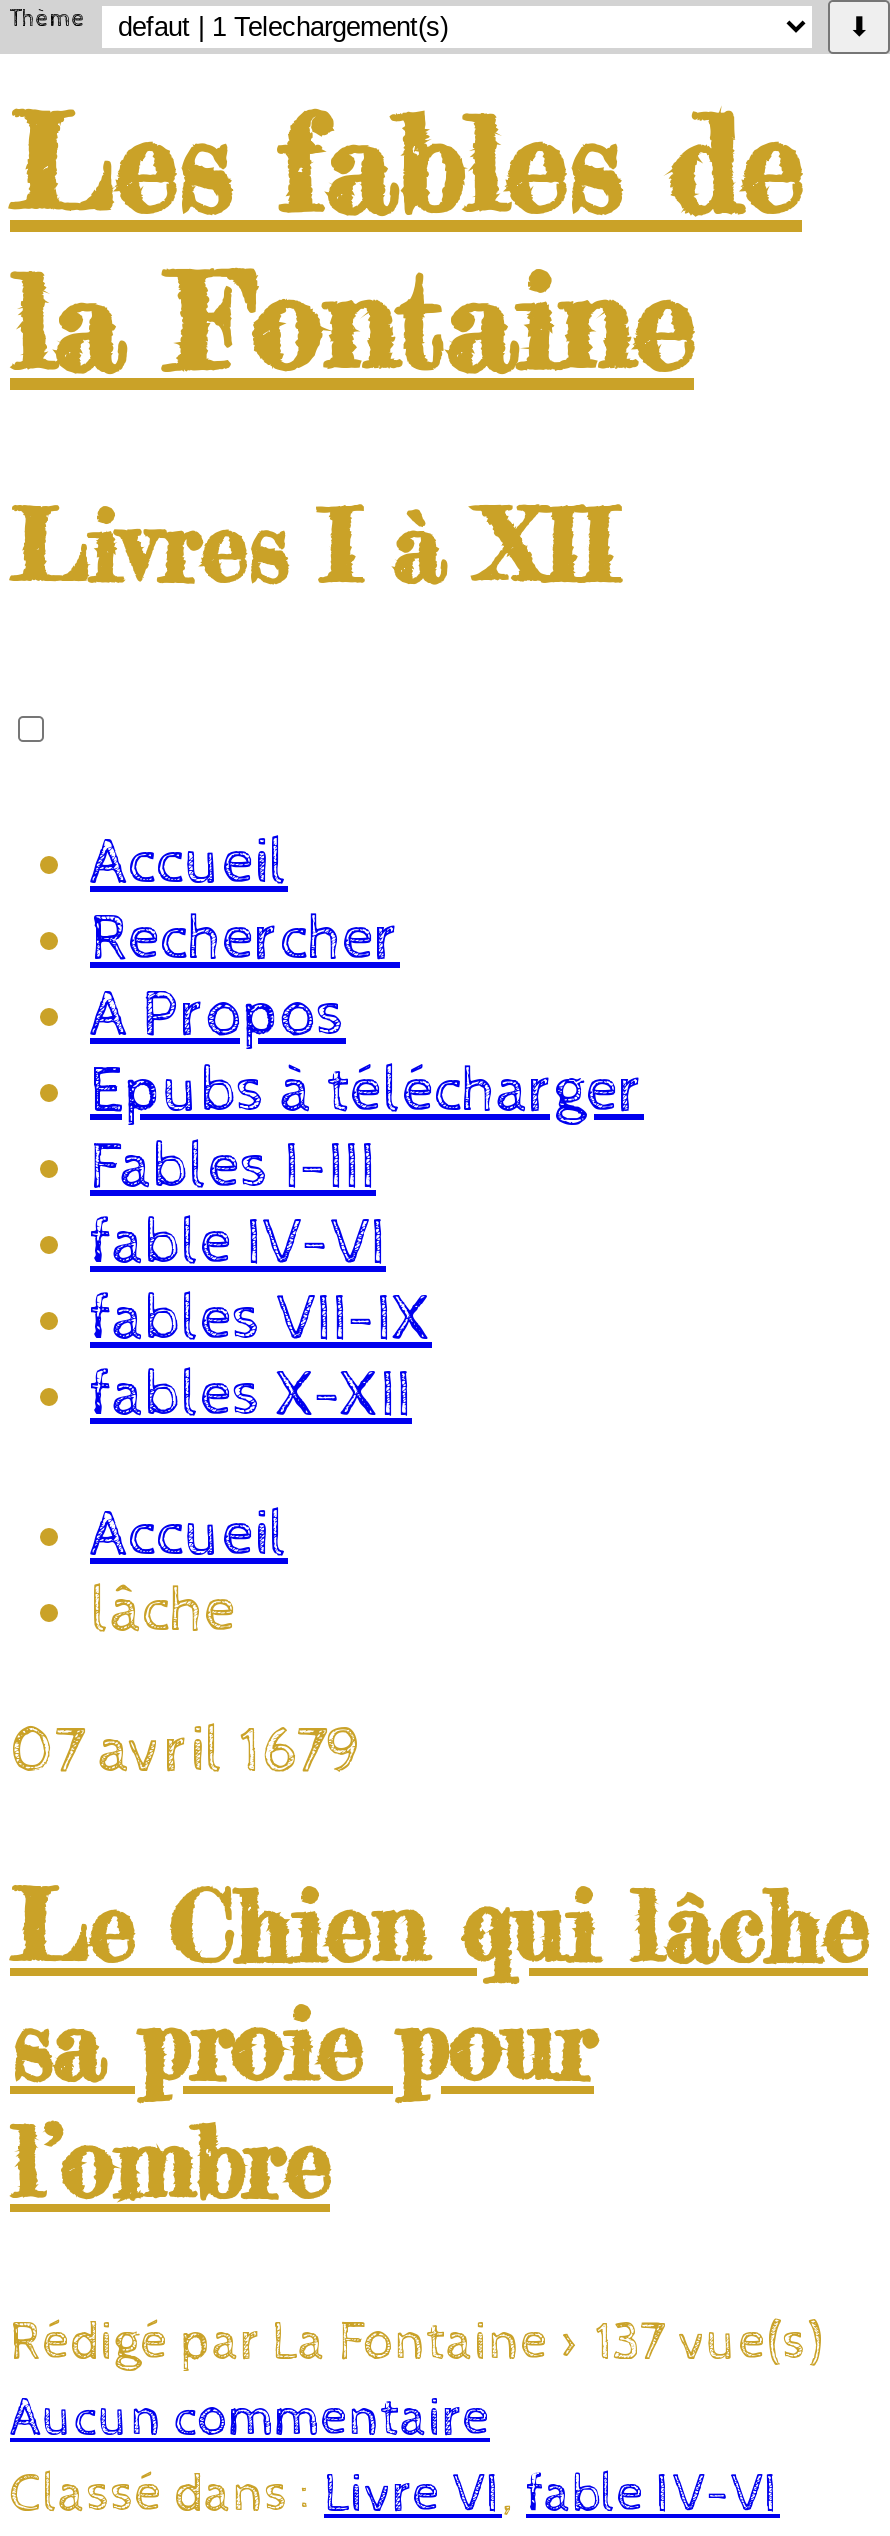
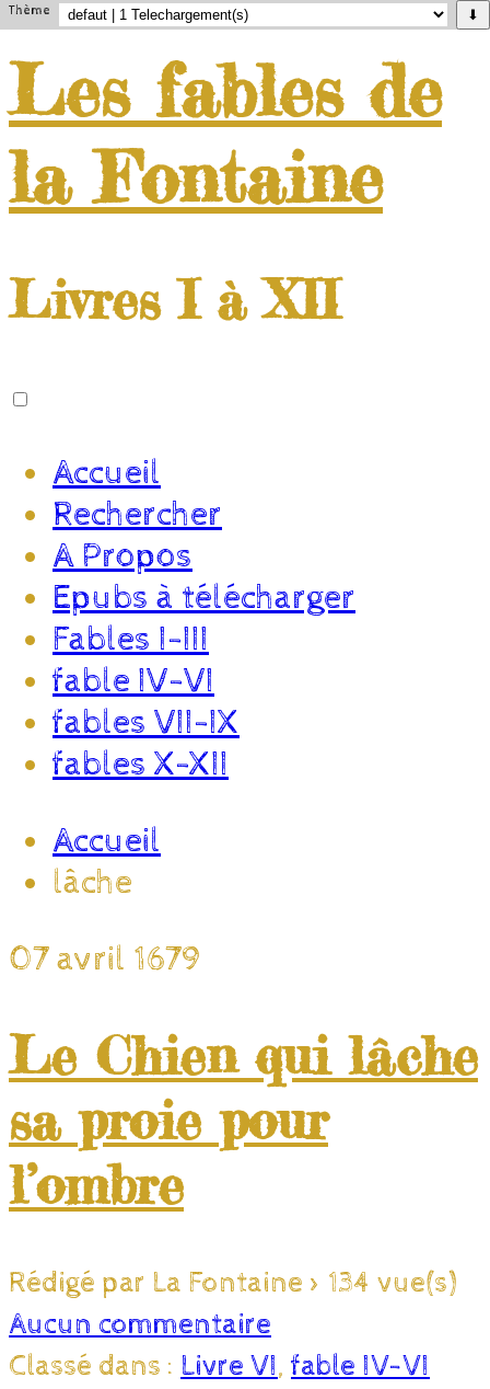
- Rédigé par La Fontaine > 137 vue(s)
+ Rédigé par La Fontaine > 134 vue(s)
